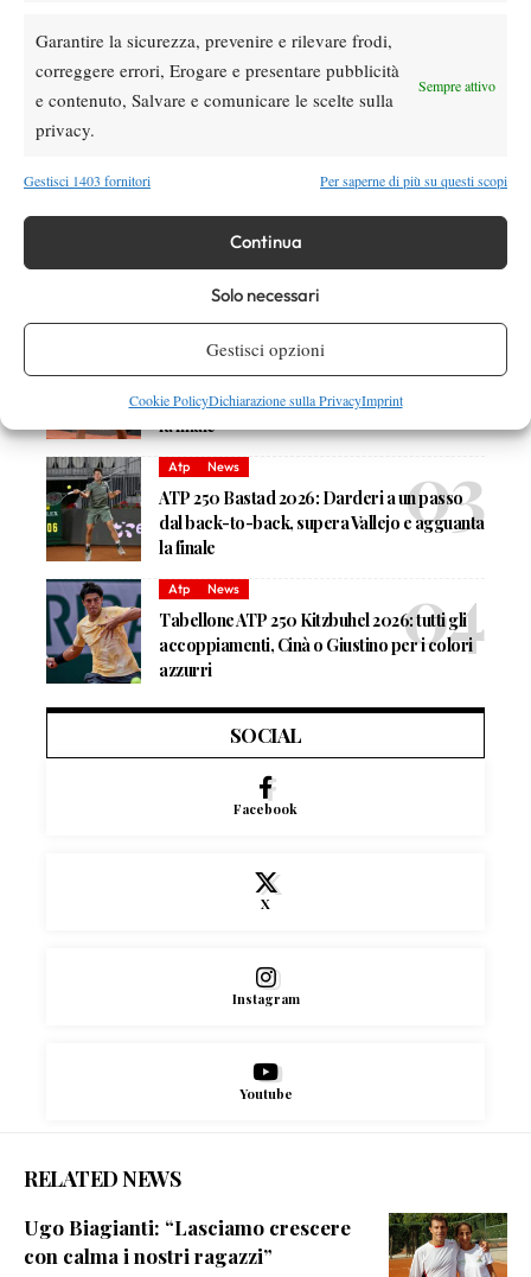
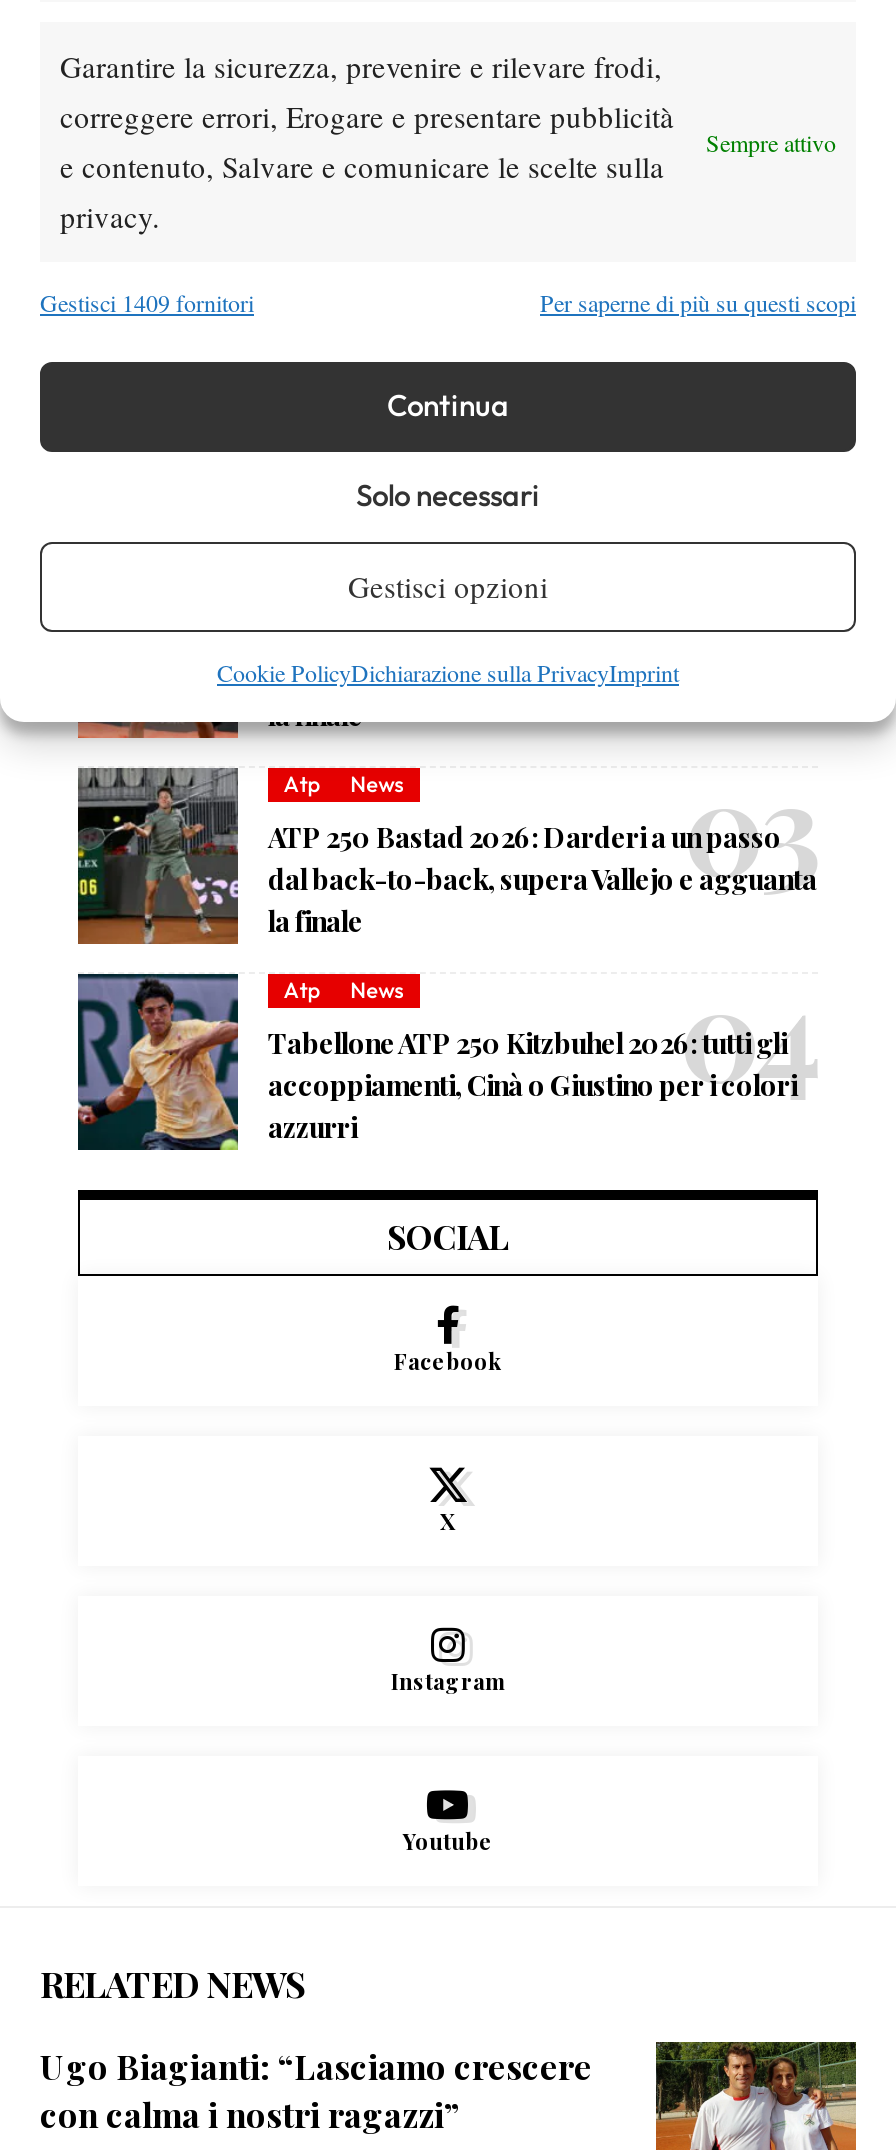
- Gestisci 1403 fornitori
+ Gestisci 1409 fornitori
